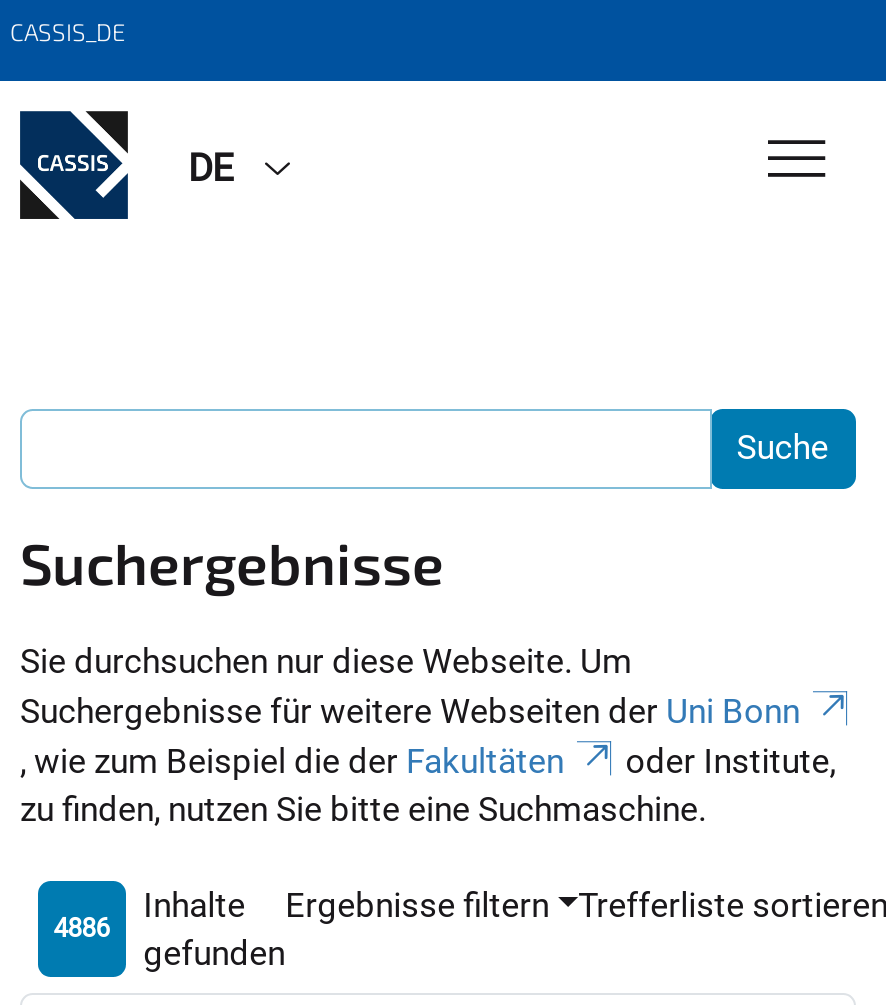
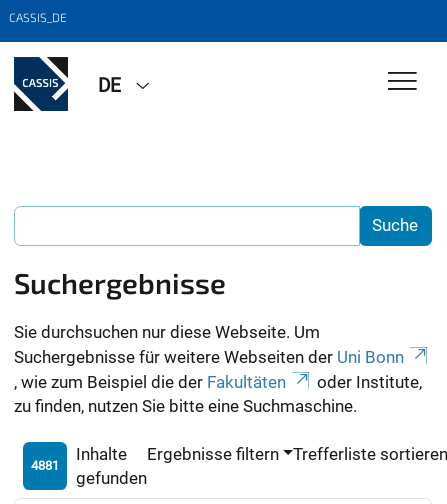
- 4886
+ 4881
